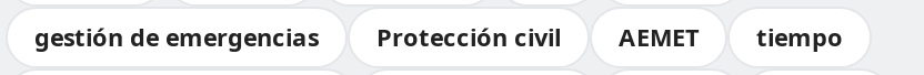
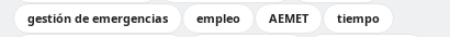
- Protección civil
+ empleo
